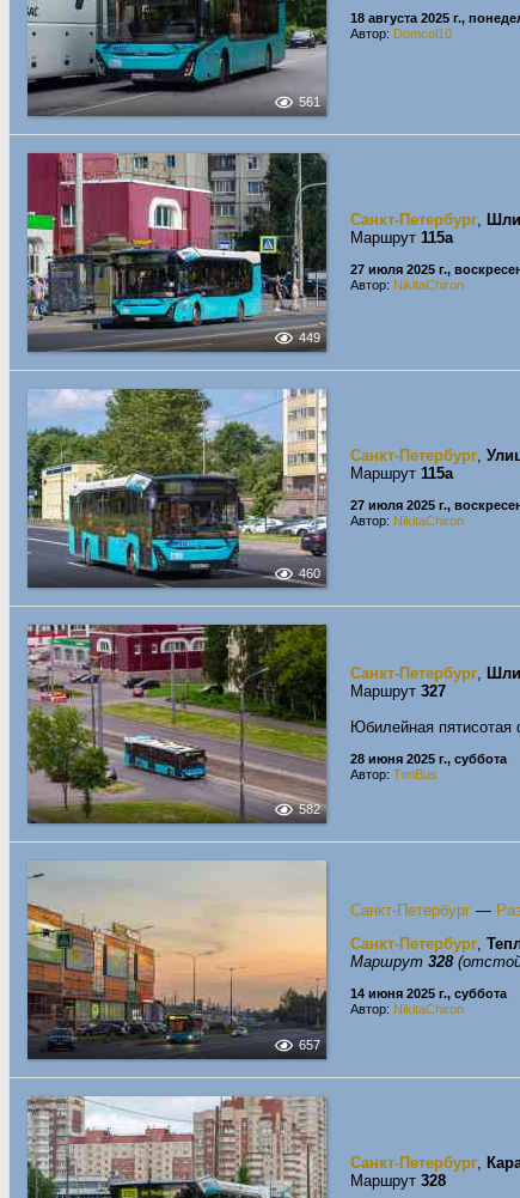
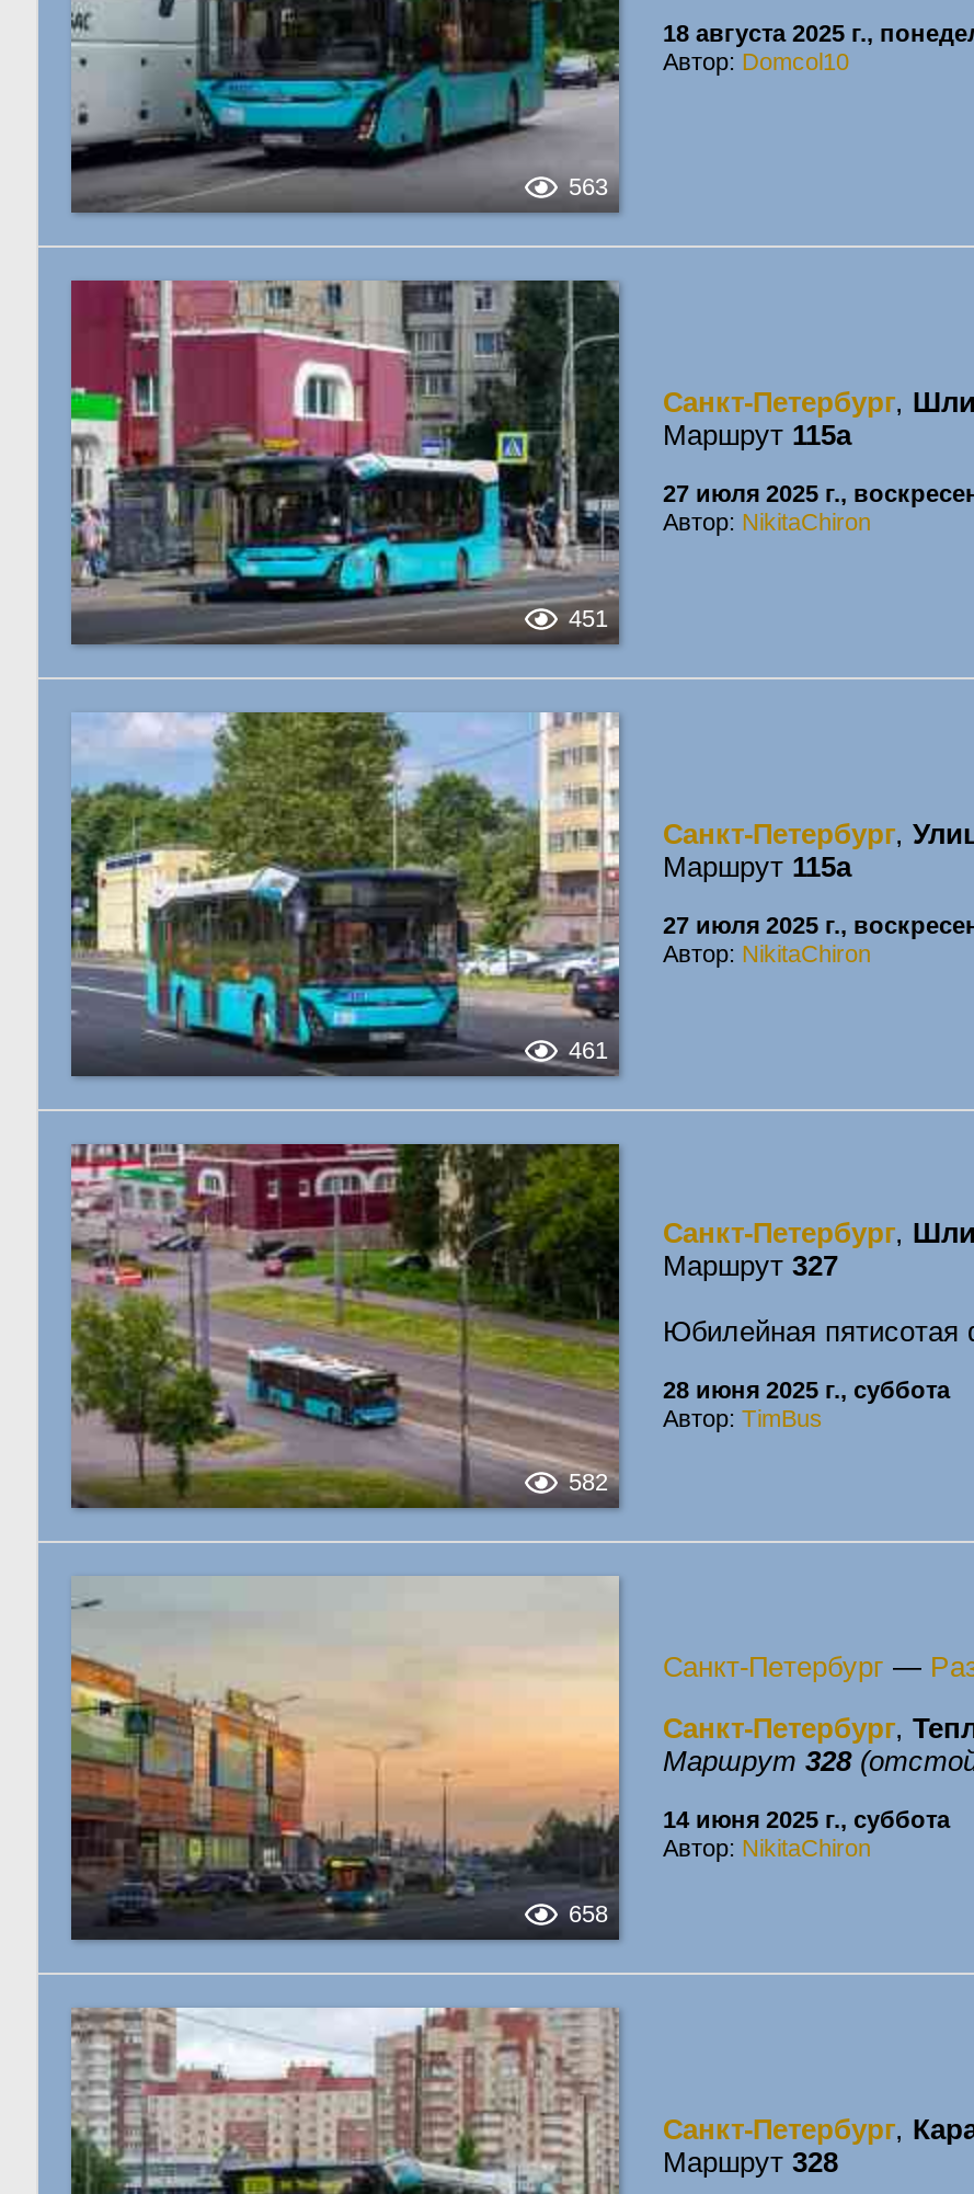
- 561
+ 563

- 449
+ 451

- 460
+ 461

- 657
+ 658
